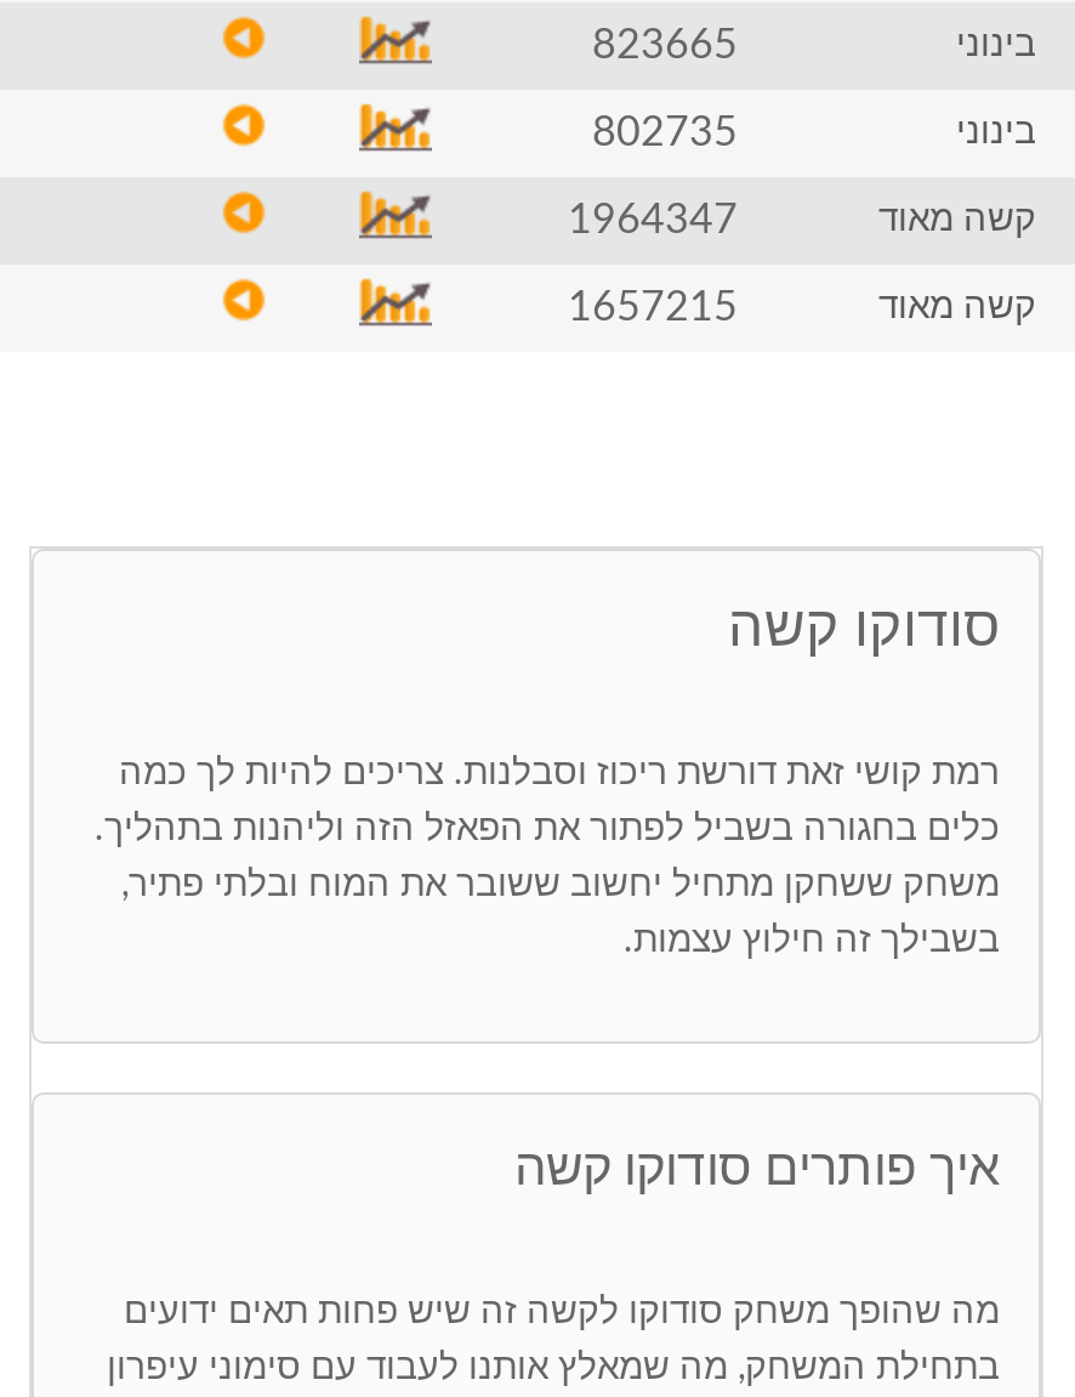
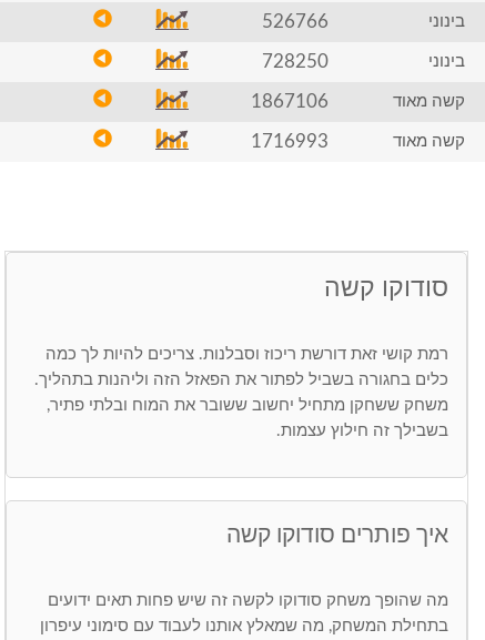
- 823665
+ 526766

- 802735
+ 728250

- 1964347
+ 1867106

- 1657215
+ 1716993
